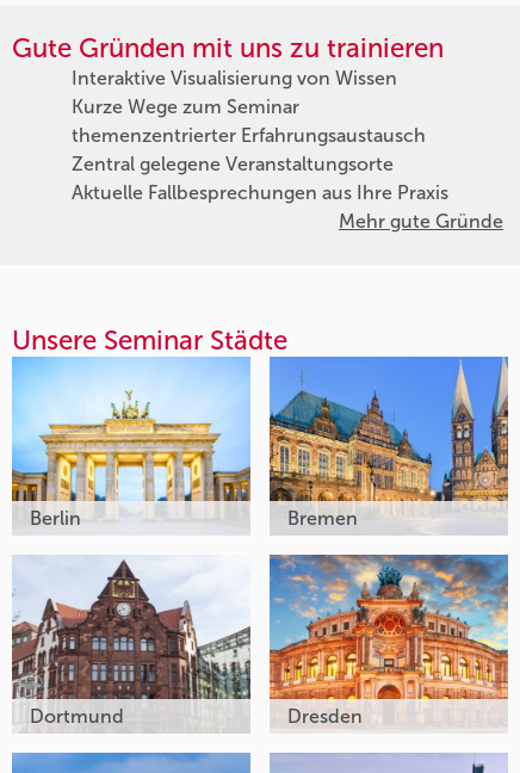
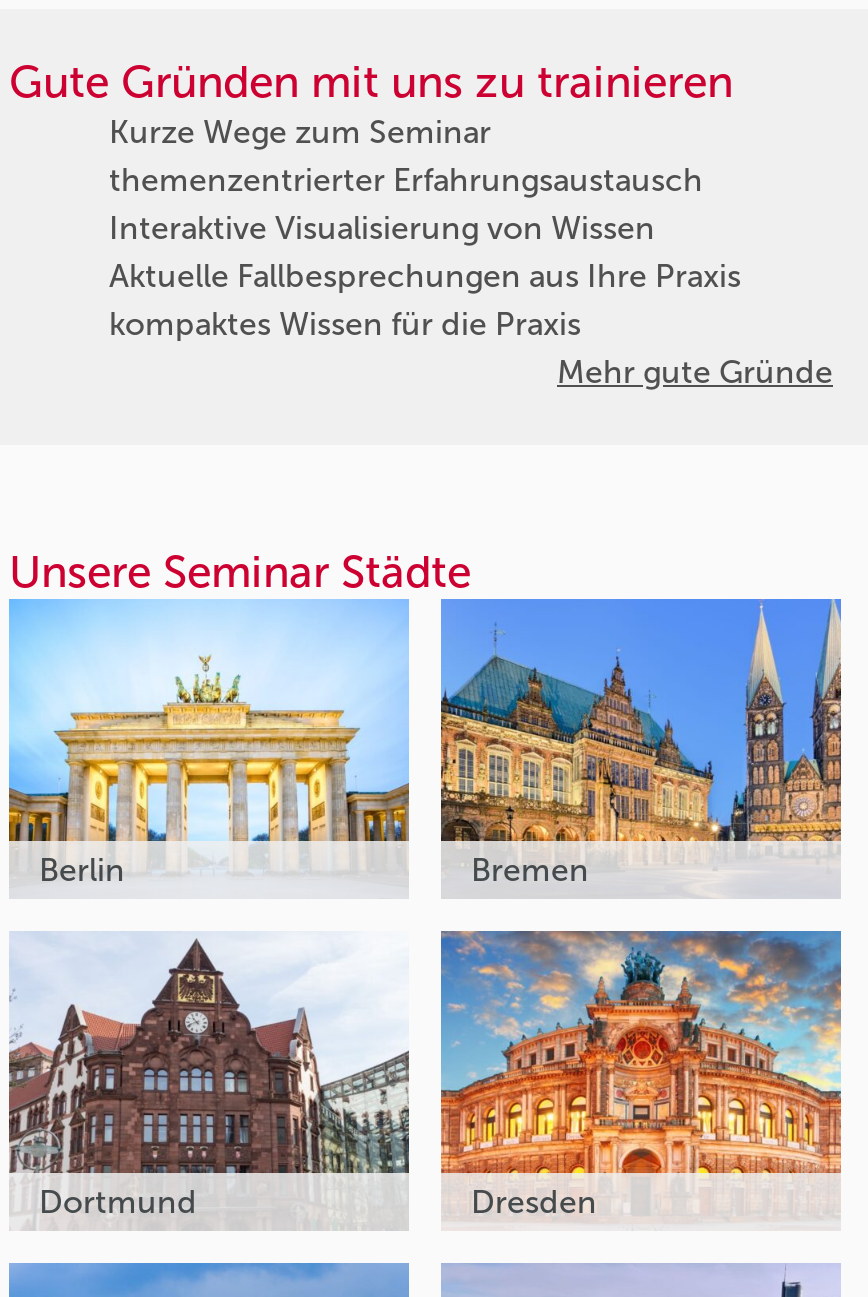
moved down: Interaktive Visualisierung von Wissen

moved up: Kurze Wege zum Seminar | themenzentrierter Erfahrungsaustausch

- Zentral gelegene Veranstaltungsorte

moved up: Aktuelle Fallbesprechungen aus Ihre Praxis

+ kompaktes Wissen für die Praxis
